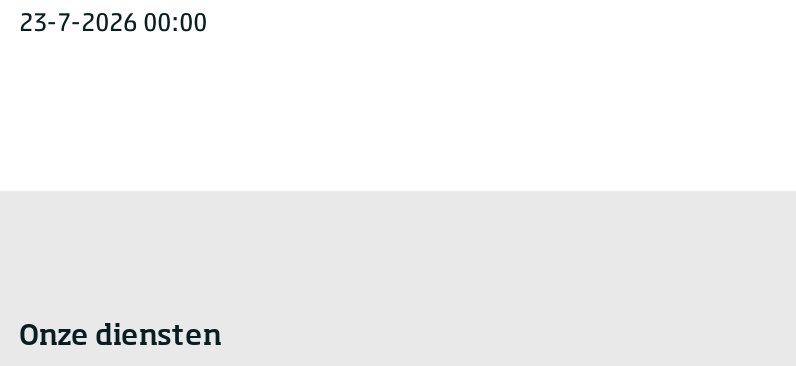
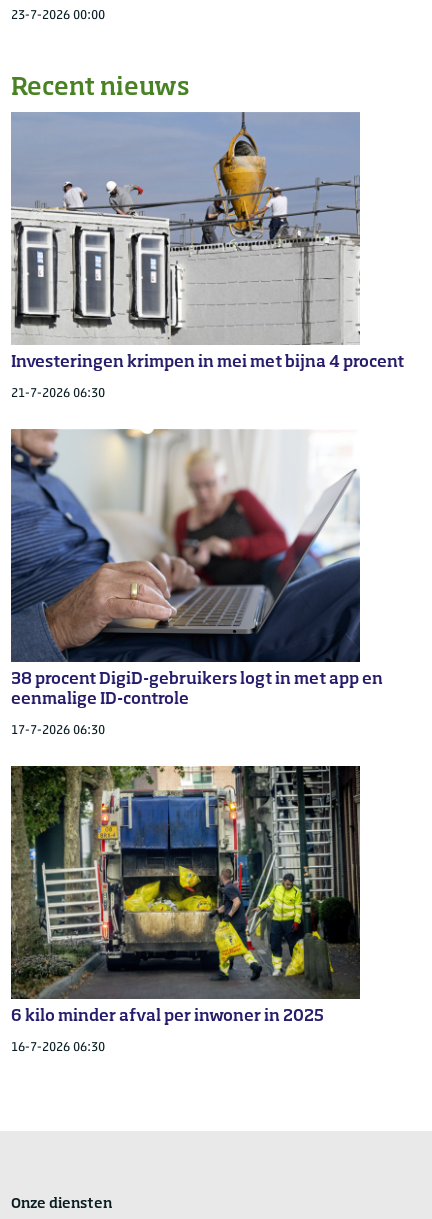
+ [image]
+ 38 procent DigiD-gebruikers logt in met app en
+ eenmalige ID-controle
+ 17-7-2026 06:30

+ [image]
+ 6 kilo minder afval per inwoner in 2025
+ 16-7-2026 06:30

+ Recent nieuws

+ [image]
+ Investeringen krimpen in mei met bijna 4 procent
+ 21-7-2026 06:30
